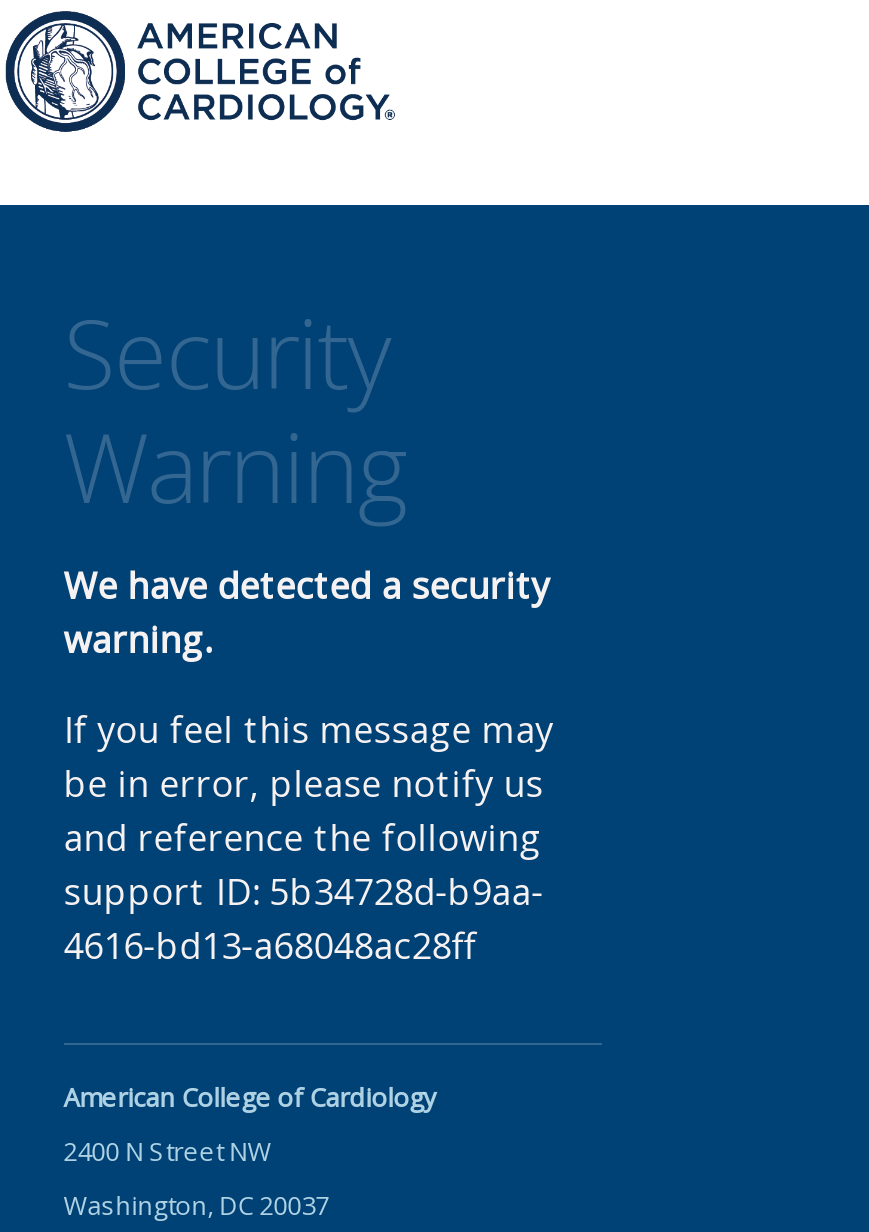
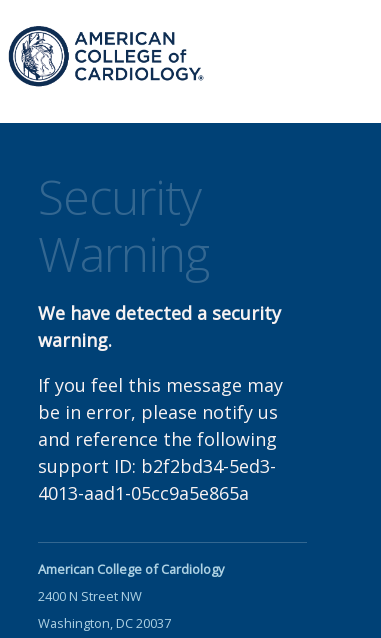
- support ID: 5b34728d-b9aa-
- 4616-bd13-a68048ac28ff
+ support ID: b2f2bd34-5ed3-
+ 4013-aad1-05cc9a5e865a
